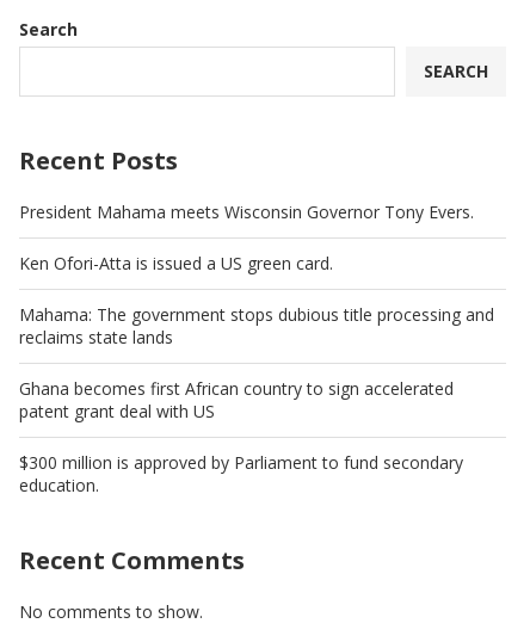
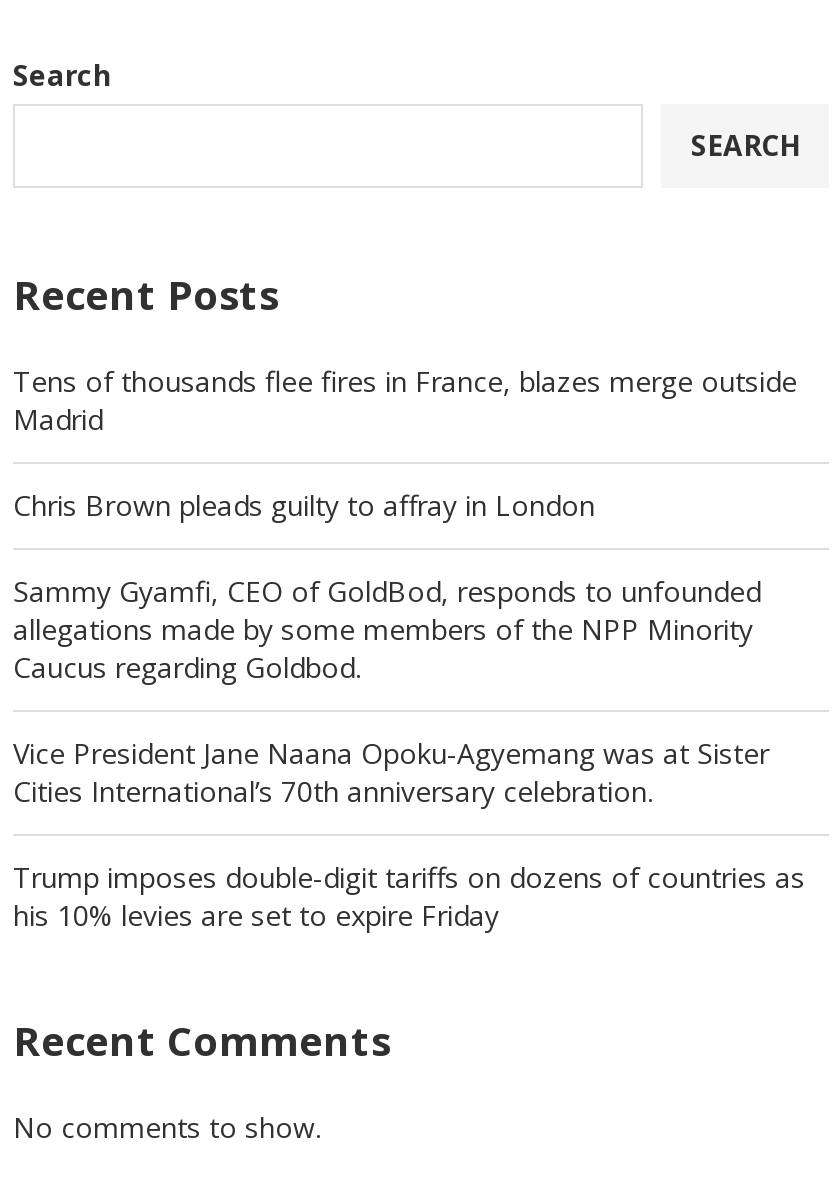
- President Mahama meets Wisconsin Governor Tony Evers.
+ Tens of thousands flee fires in France, blazes merge outside
+ Madrid

- Ken Ofori-Atta is issued a US green card.
+ Chris Brown pleads guilty to affray in London

- Mahama: The government stops dubious title processing and
- reclaims state lands
+ Sammy Gyamfi, CEO of GoldBod, responds to unfounded
+ allegations made by some members of the NPP Minority
+ Caucus regarding Goldbod.

- Ghana becomes first African country to sign accelerated
- patent grant deal with US
+ Vice President Jane Naana Opoku-Agyemang was at Sister
+ Cities International’s 70th anniversary celebration.

- $300 million is approved by Parliament to fund secondary
- education.
+ Trump imposes double-digit tariffs on dozens of countries as
+ his 10% levies are set to expire Friday
